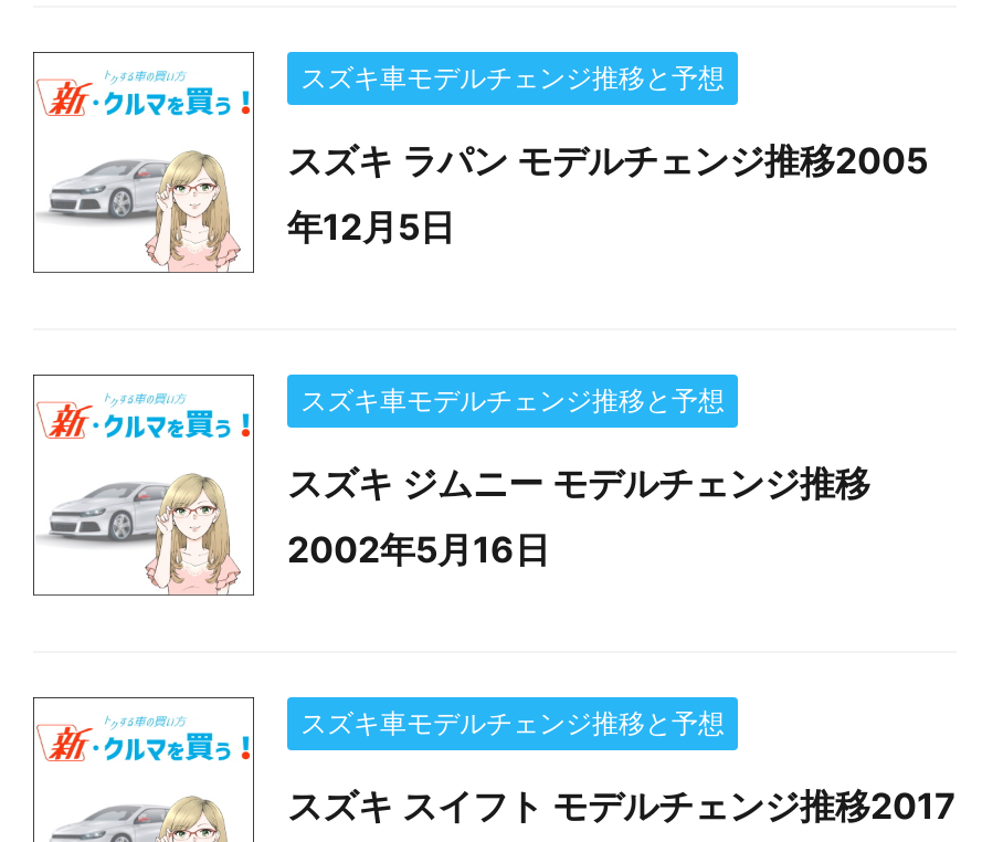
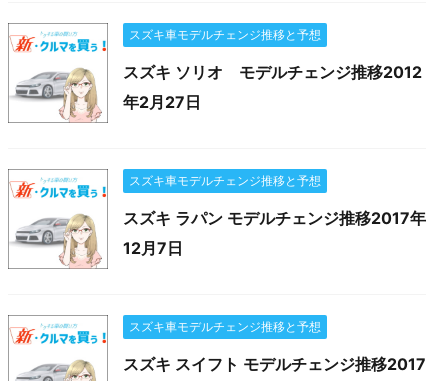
- スズキ ラパン モデルチェンジ推移2005
+ スズキ ソリオ モデルチェンジ推移2012

- 年12月5日
+ 年2月27日

- スズキ ジムニー モデルチェンジ推移
+ スズキ ラパン モデルチェンジ推移2017年

- 2002年5月16日
+ 12月7日
